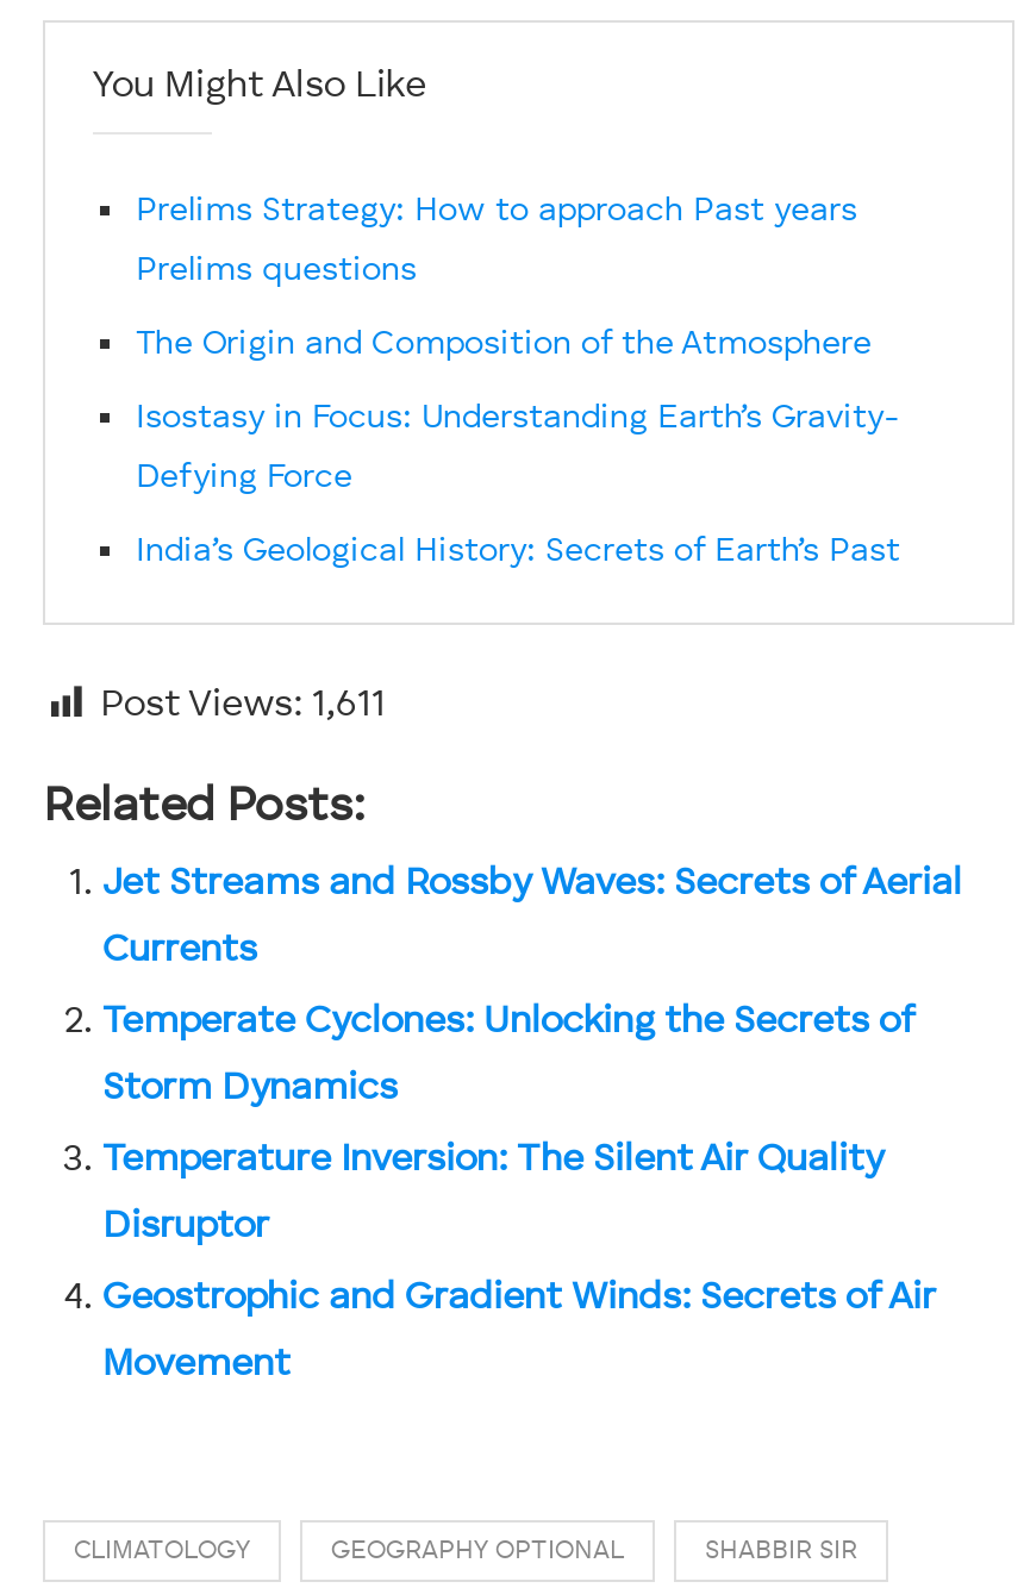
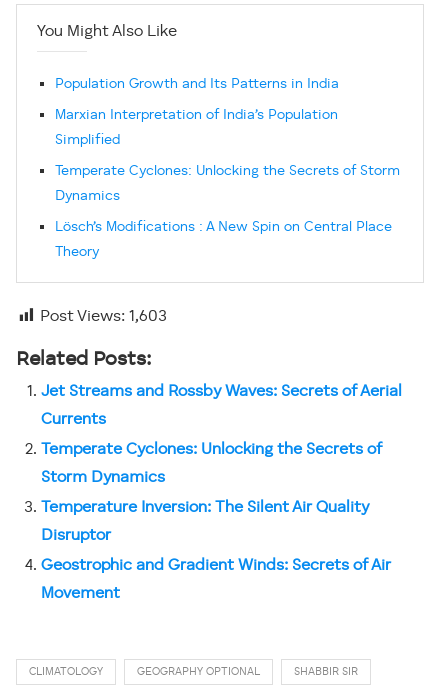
- Prelims Strategy: How to approach Past years
- Prelims questions
- The Origin and Composition of the Atmosphere
- Isostasy in Focus: Understanding Earth’s Gravity-
- Defying Force
- India’s Geological History: Secrets of Earth’s Past
+ Population Growth and Its Patterns in India
+ Marxian Interpretation of India’s Population
+ Simplified
+ Temperate Cyclones: Unlocking the Secrets of Storm
+ Dynamics
+ Lösch’s Modifications : A New Spin on Central Place
+ Theory

- Post Views: 1,611
+ Post Views: 1,603
